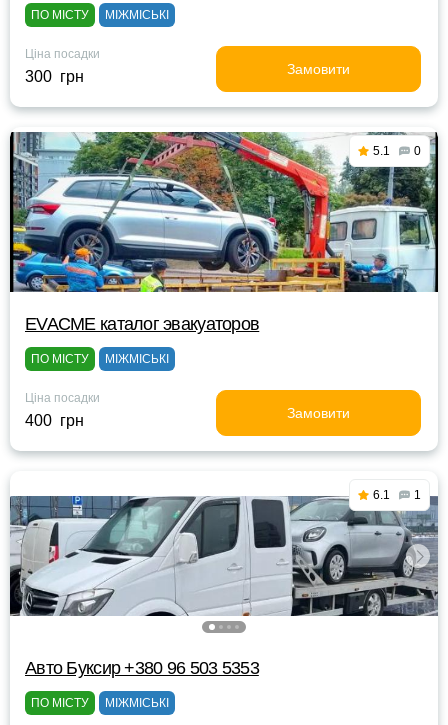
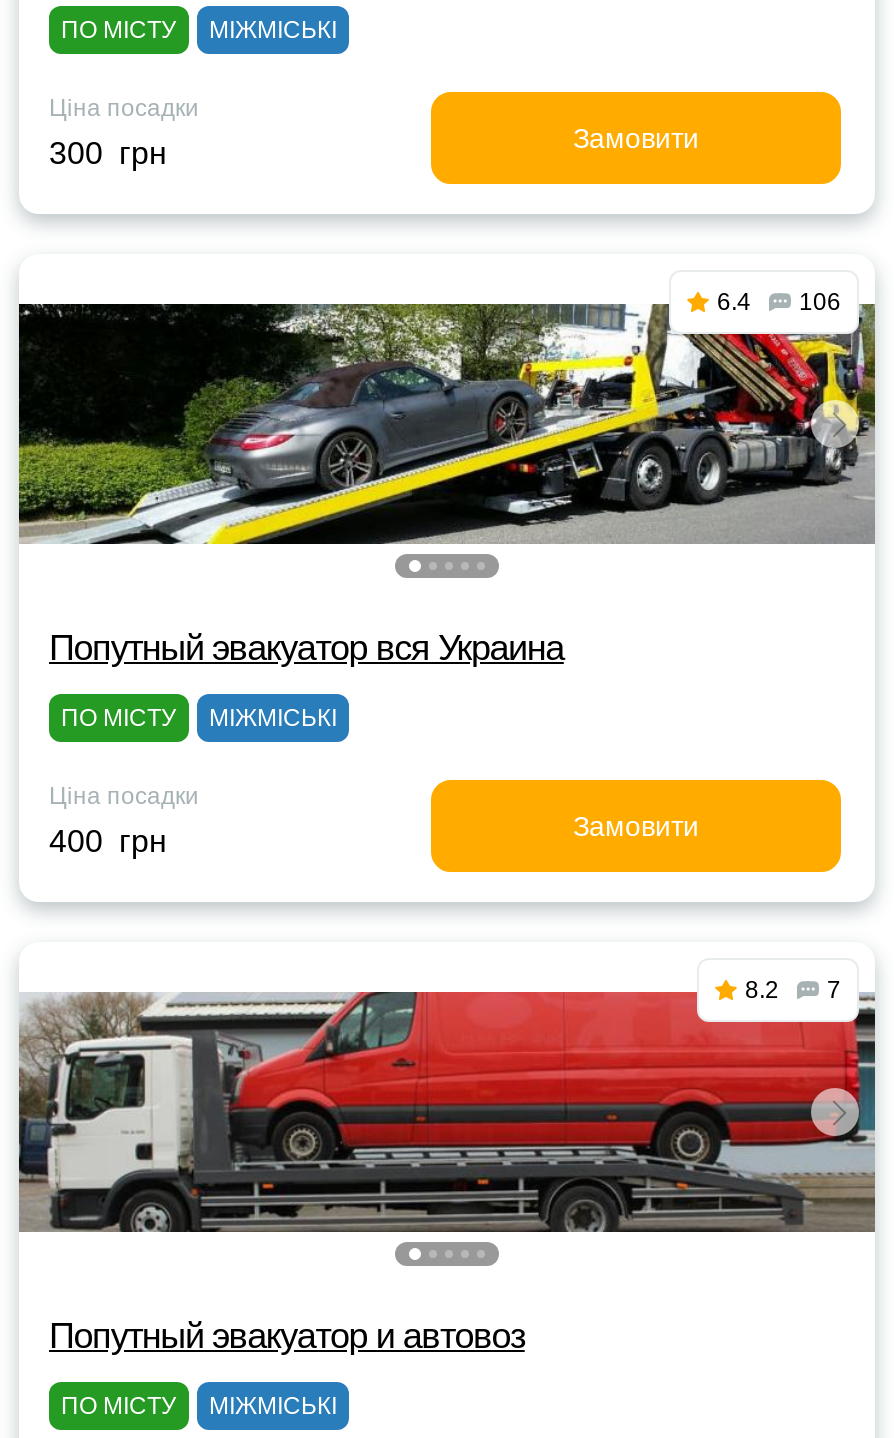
- [image]
- 5.1
- 0
+ [image]
+ 6.4
+ 106

- EVACME каталог эвакуаторов
+ Попутный эвакуатор вся Украина

- [image]
- 6.1
- 1
+ [image]
+ 8.2
+ 7

- Авто Буксир +380 96 503 5353
+ Попутный эвакуатор и автовоз
